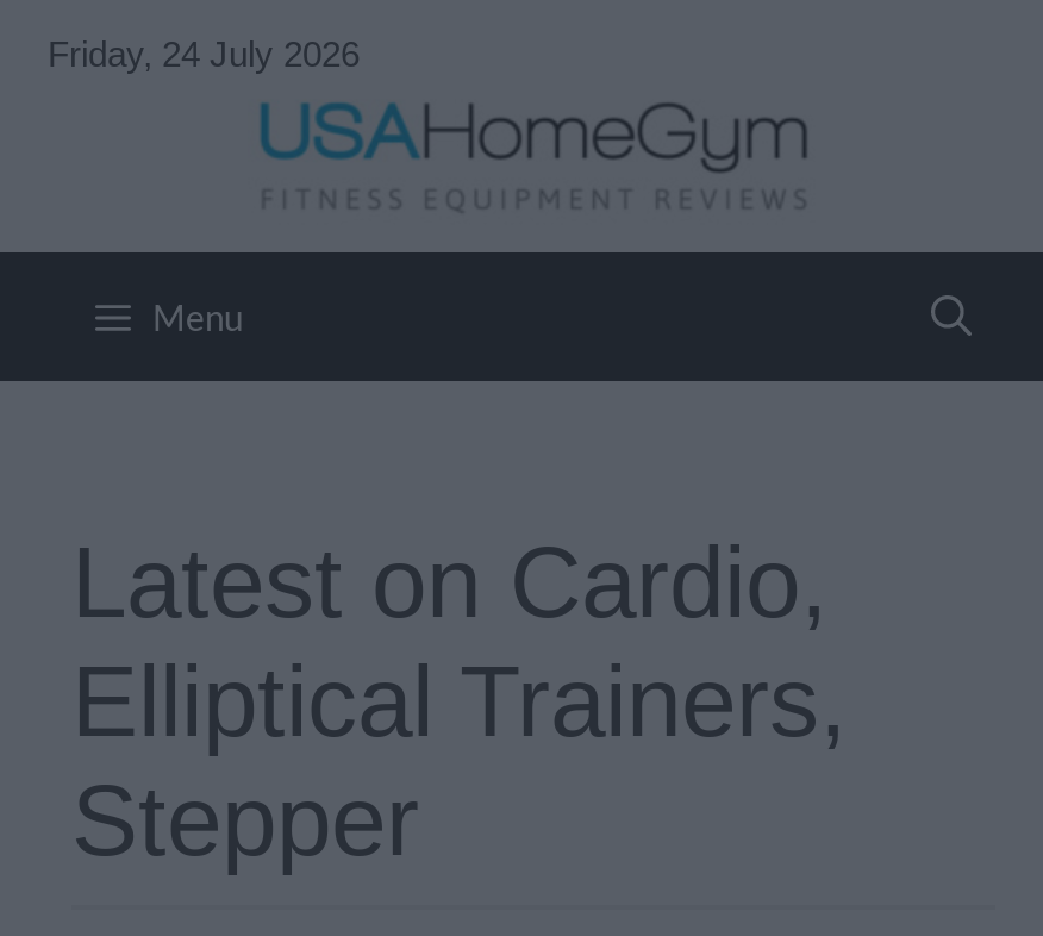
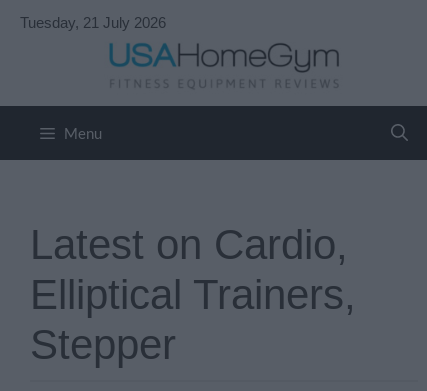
- Friday, 24 July 2026
+ Tuesday, 21 July 2026
